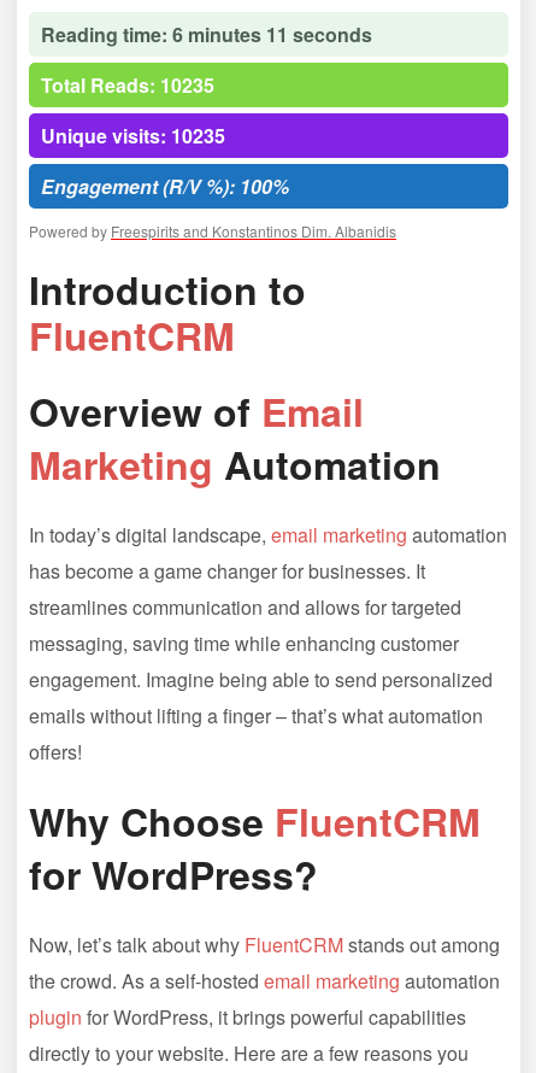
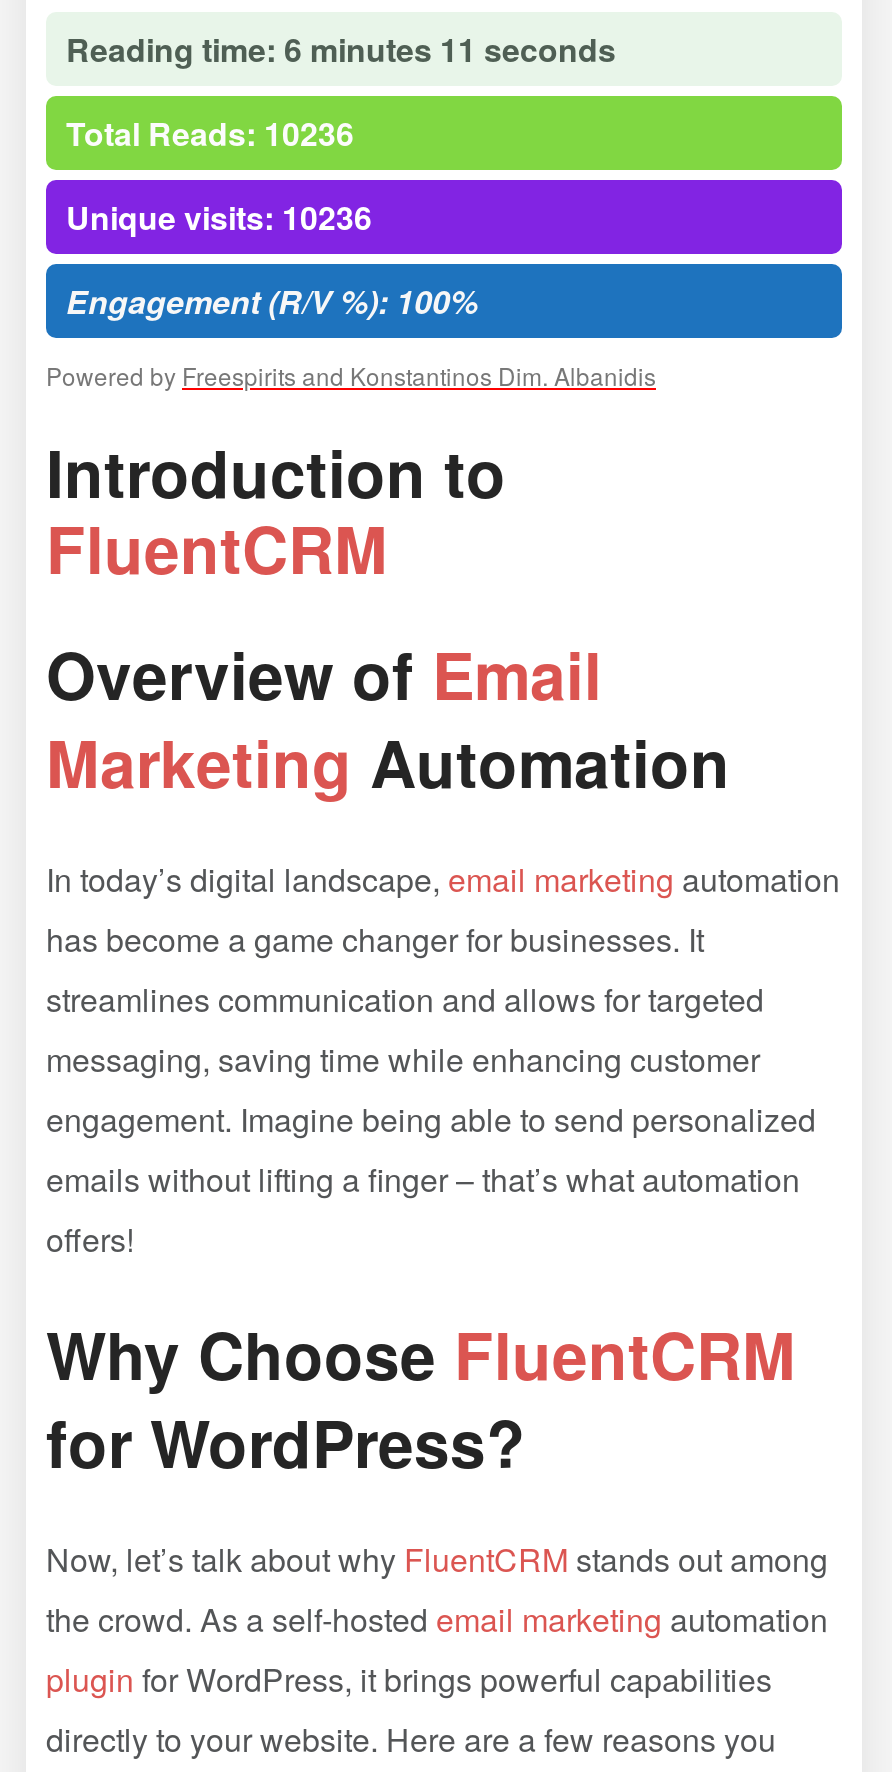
- Total Reads: 10235
+ Total Reads: 10236

- Unique visits: 10235
+ Unique visits: 10236
